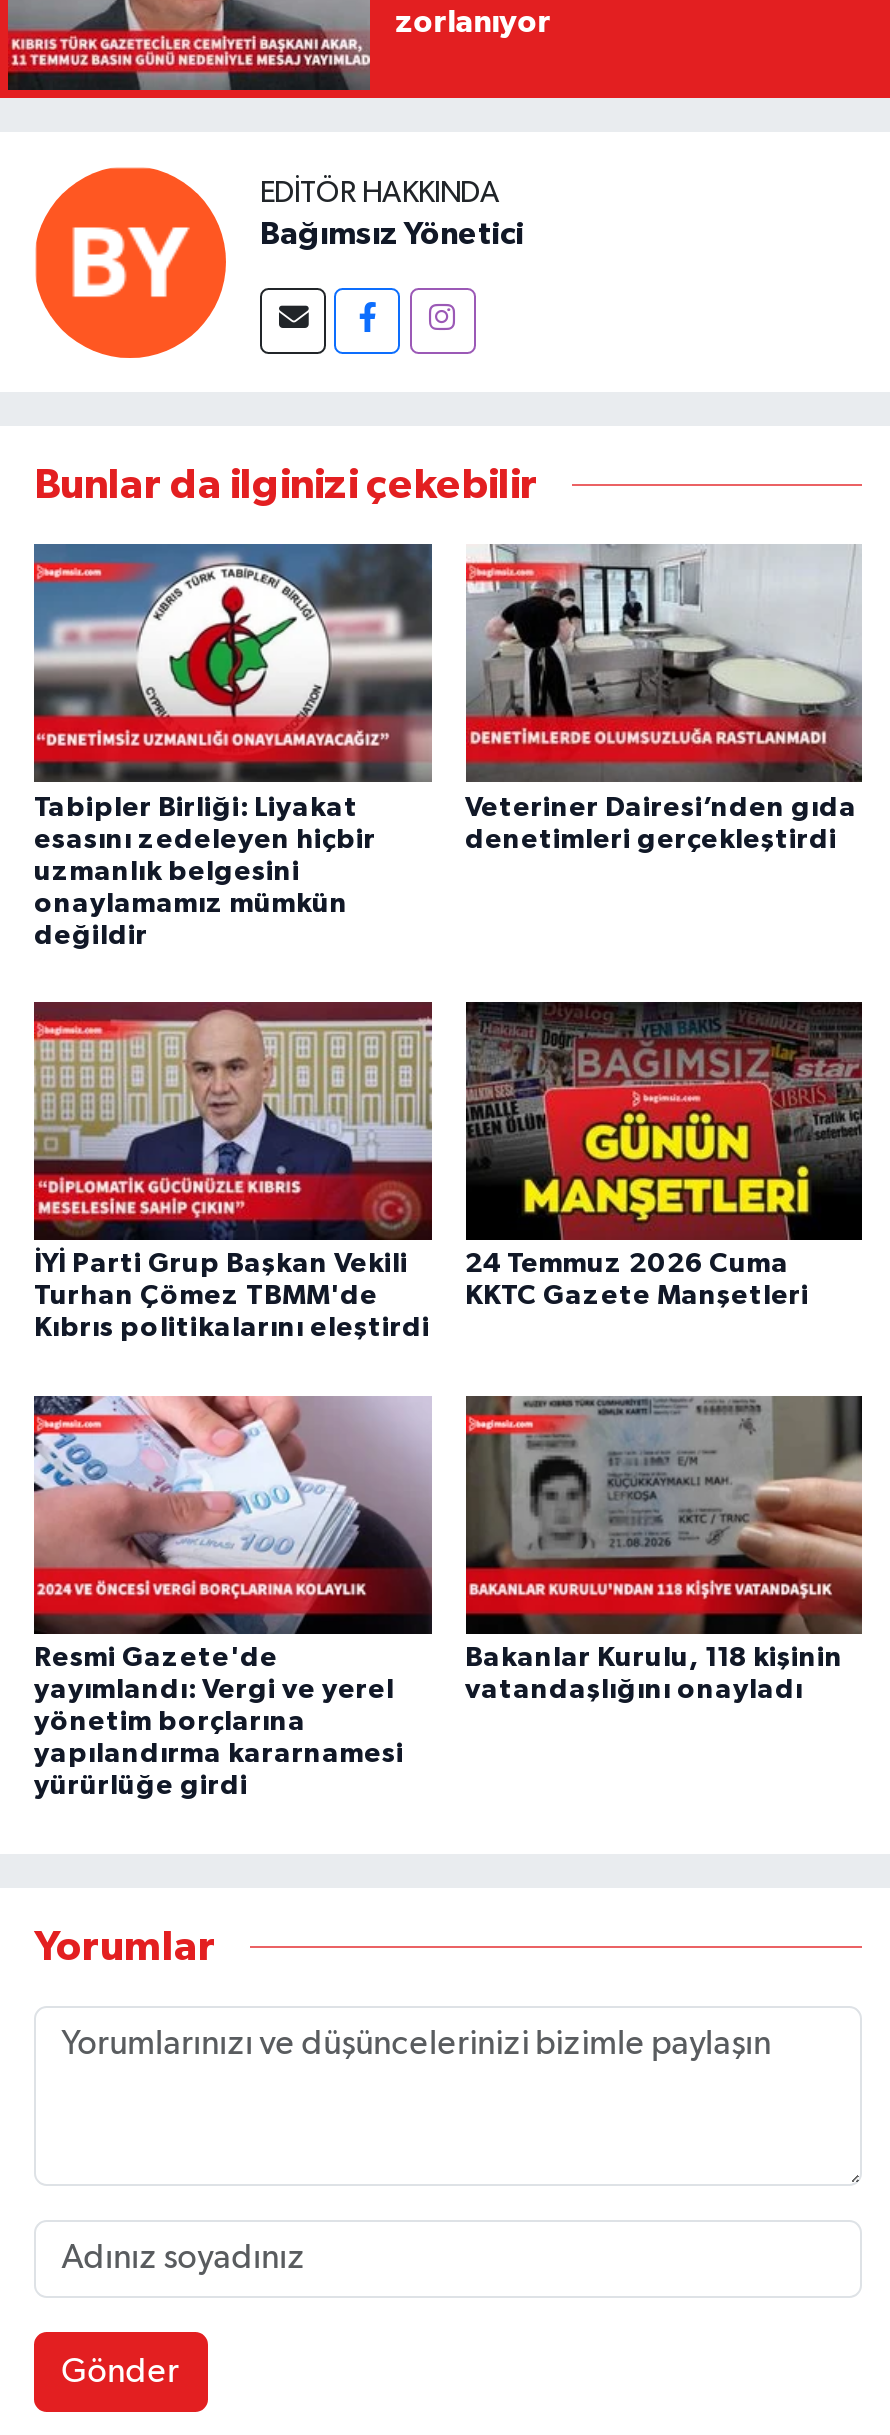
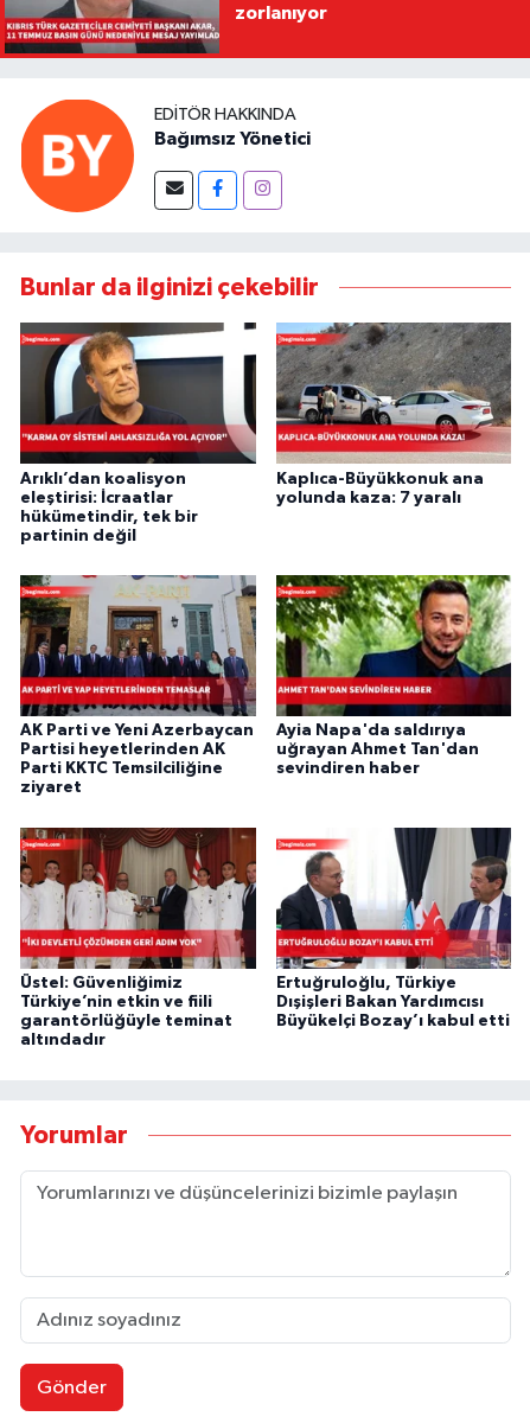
- [image]
- Tabipler Birliği: Liyakat
- esasını zedeleyen hiçbir
- uzmanlık belgesini
- onaylamamız mümkün
- değildir
+ [image]
+ Arıklı’dan koalisyon
+ eleştirisi: İcraatlar
+ hükümetindir, tek bir
+ partinin değil

- [image]
- Veteriner Dairesi’nden gıda
- denetimleri gerçekleştirdi
+ [image]
+ Kaplıca-Büyükkonuk ana
+ yolunda kaza: 7 yaralı

- [image]
- İYİ Parti Grup Başkan Vekili
- Turhan Çömez TBMM'de
- Kıbrıs politikalarını eleştirdi
+ [image]
+ AK Parti ve Yeni Azerbaycan
+ Partisi heyetlerinden AK
+ Parti KKTC Temsilciliğine
+ ziyaret

- [image]
- 24 Temmuz 2026 Cuma
- KKTC Gazete Manşetleri
+ [image]
+ Ayia Napa'da saldırıya
+ uğrayan Ahmet Tan'dan
+ sevindiren haber

- [image]
- Resmi Gazete'de
- yayımlandı: Vergi ve yerel
- yönetim borçlarına
- yapılandırma kararnamesi
- yürürlüğe girdi
+ [image]
+ Üstel: Güvenliğimiz
+ Türkiye’nin etkin ve fiili
+ garantörlüğüyle teminat
+ altındadır

- [image]
- Bakanlar Kurulu, 118 kişinin
- vatandaşlığını onayladı
+ [image]
+ Ertuğruloğlu, Türkiye
+ Dışişleri Bakan Yardımcısı
+ Büyükelçi Bozay’ı kabul etti
